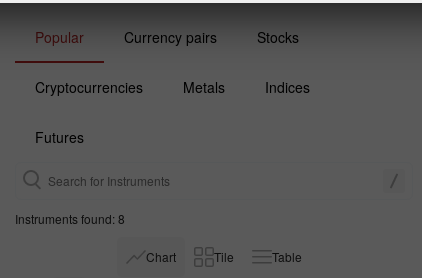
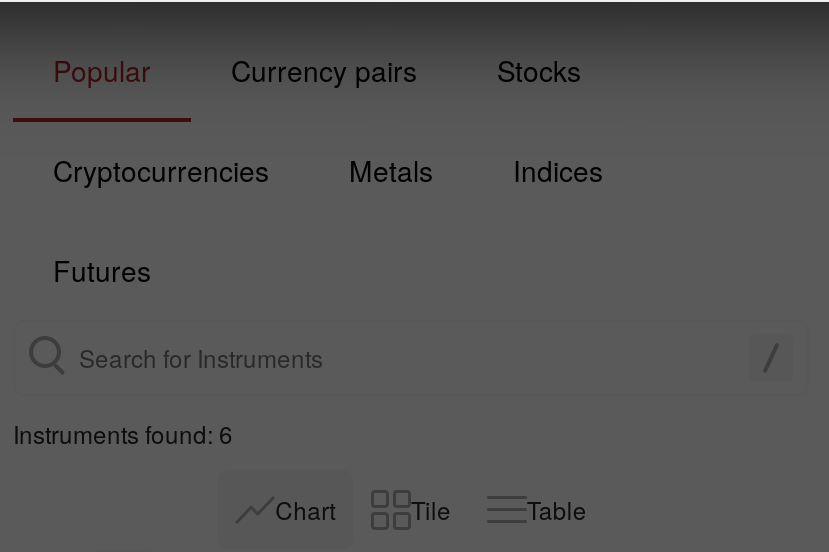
- Instruments found: 8
+ Instruments found: 6
